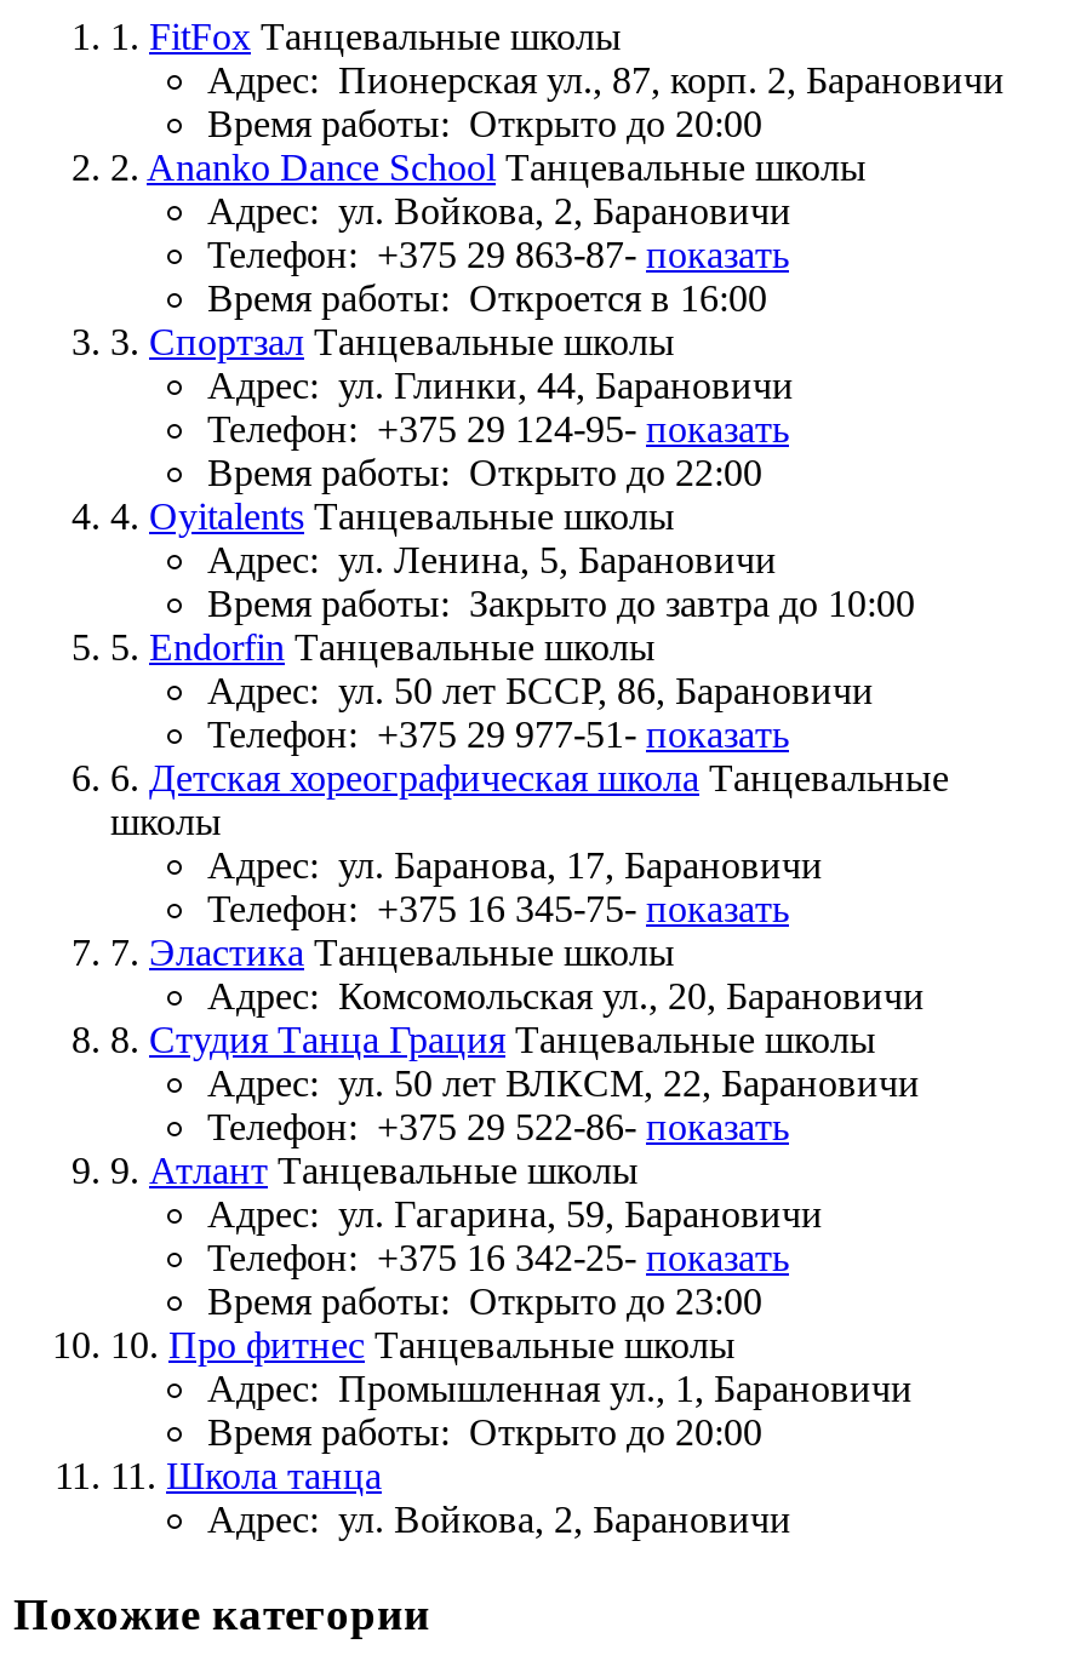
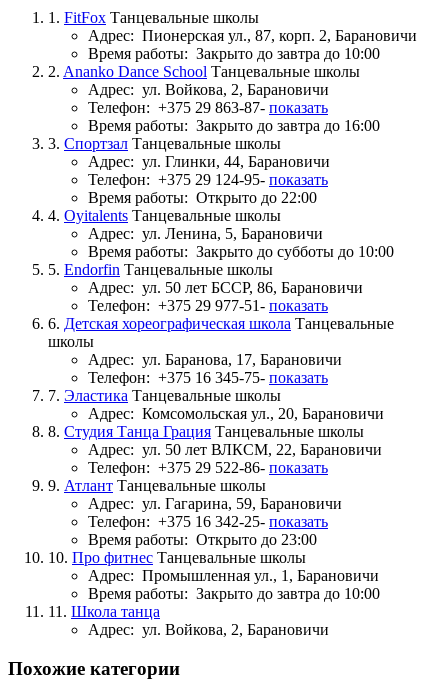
- Время работы: Открыто до 20:00
+ Время работы: Закрыто до завтра до 10:00

- Время работы: Откроется в 16:00
+ Время работы: Закрыто до завтра до 16:00

- Время работы: Закрыто до завтра до 10:00
+ Время работы: Закрыто до субботы до 10:00

- Время работы: Открыто до 20:00
+ Время работы: Закрыто до завтра до 10:00
